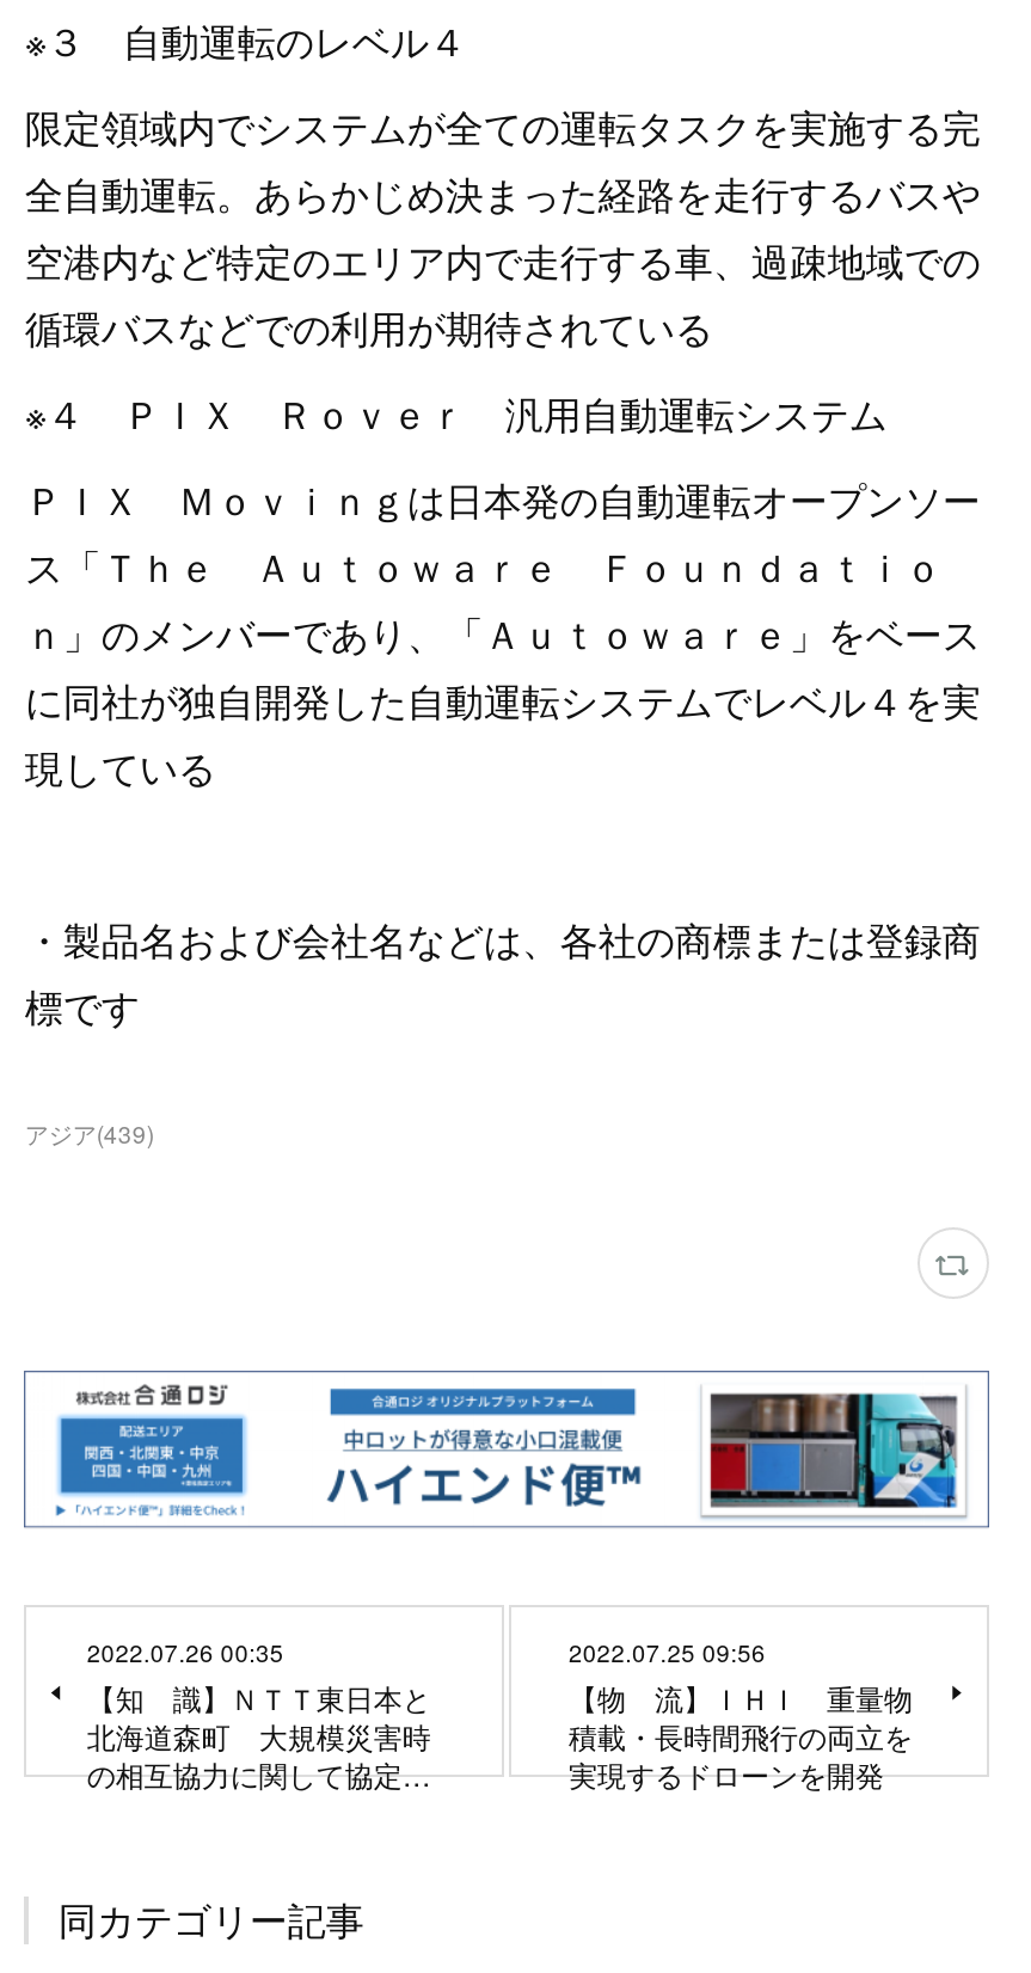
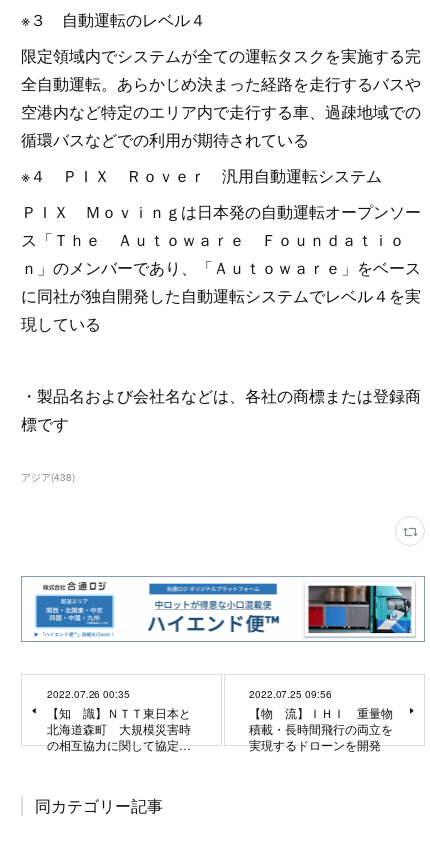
- アジア(439)
+ アジア(438)
